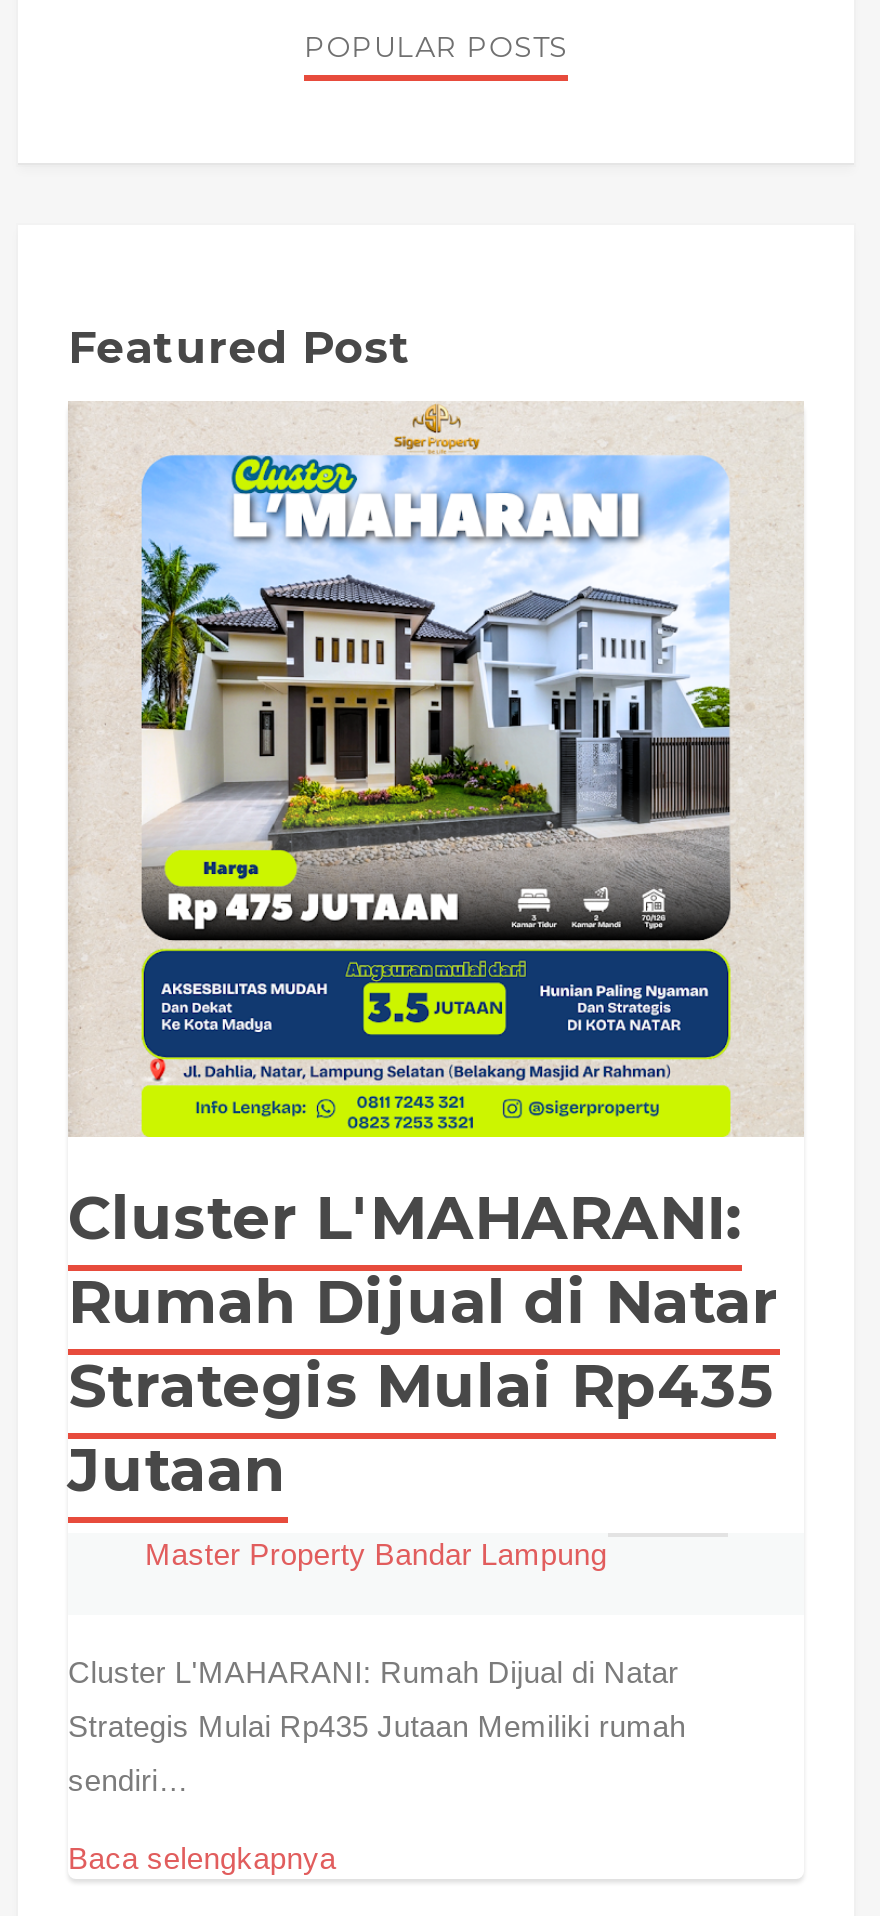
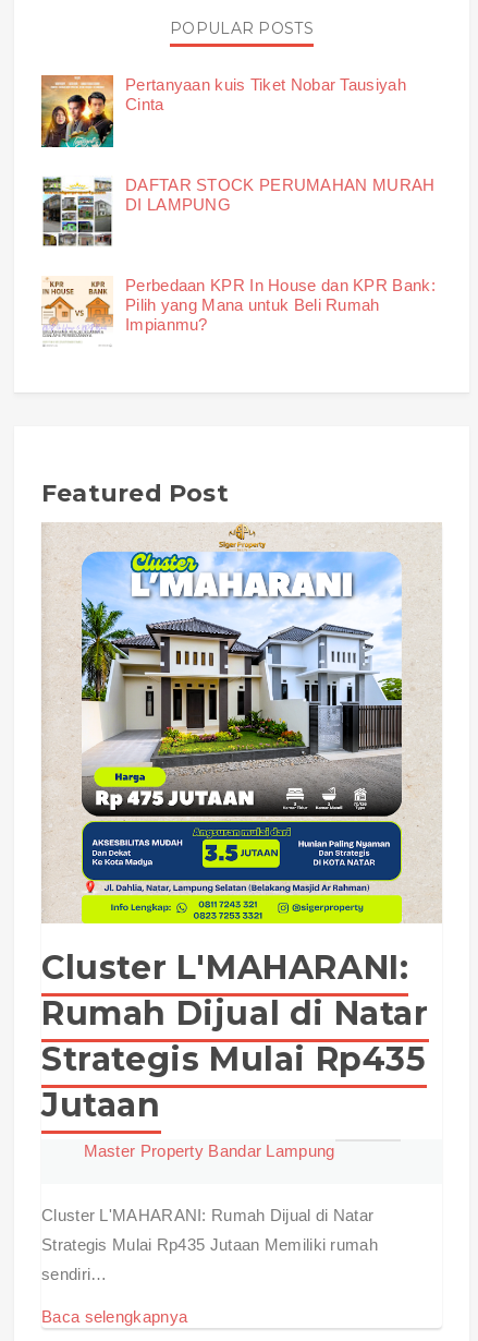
+ [image]
+ Pertanyaan kuis Tiket Nobar Tausiyah
+ Cinta

+ [image]
+ DAFTAR STOCK PERUMAHAN MURAH
+ DI LAMPUNG

+ [image]
+ Perbedaan KPR In House dan KPR Bank:
+ Pilih yang Mana untuk Beli Rumah
+ Impianmu?
